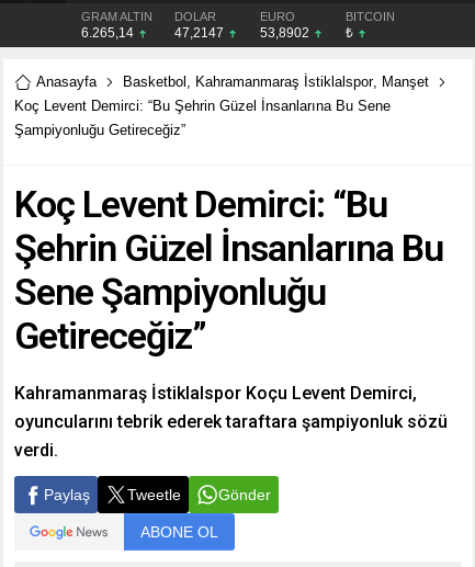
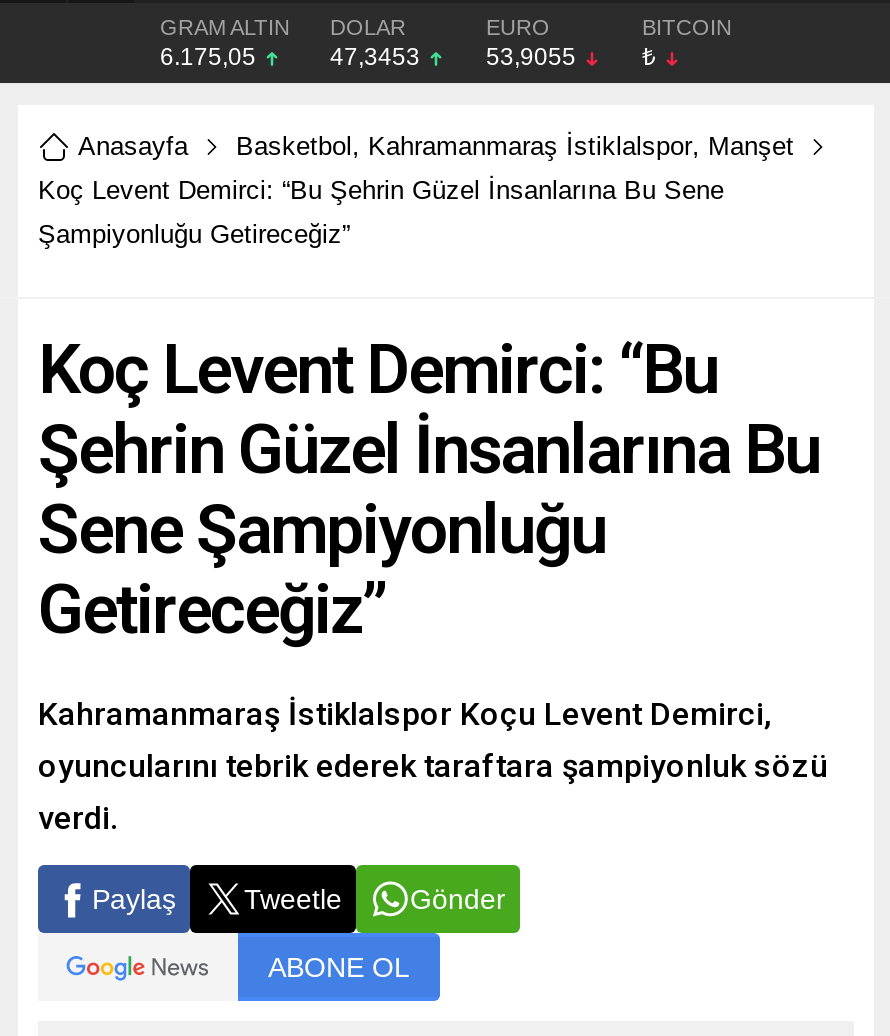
- 6.265,14
+ 6.175,05

- 47,2147
+ 47,3453

- 53,8902
+ 53,9055
